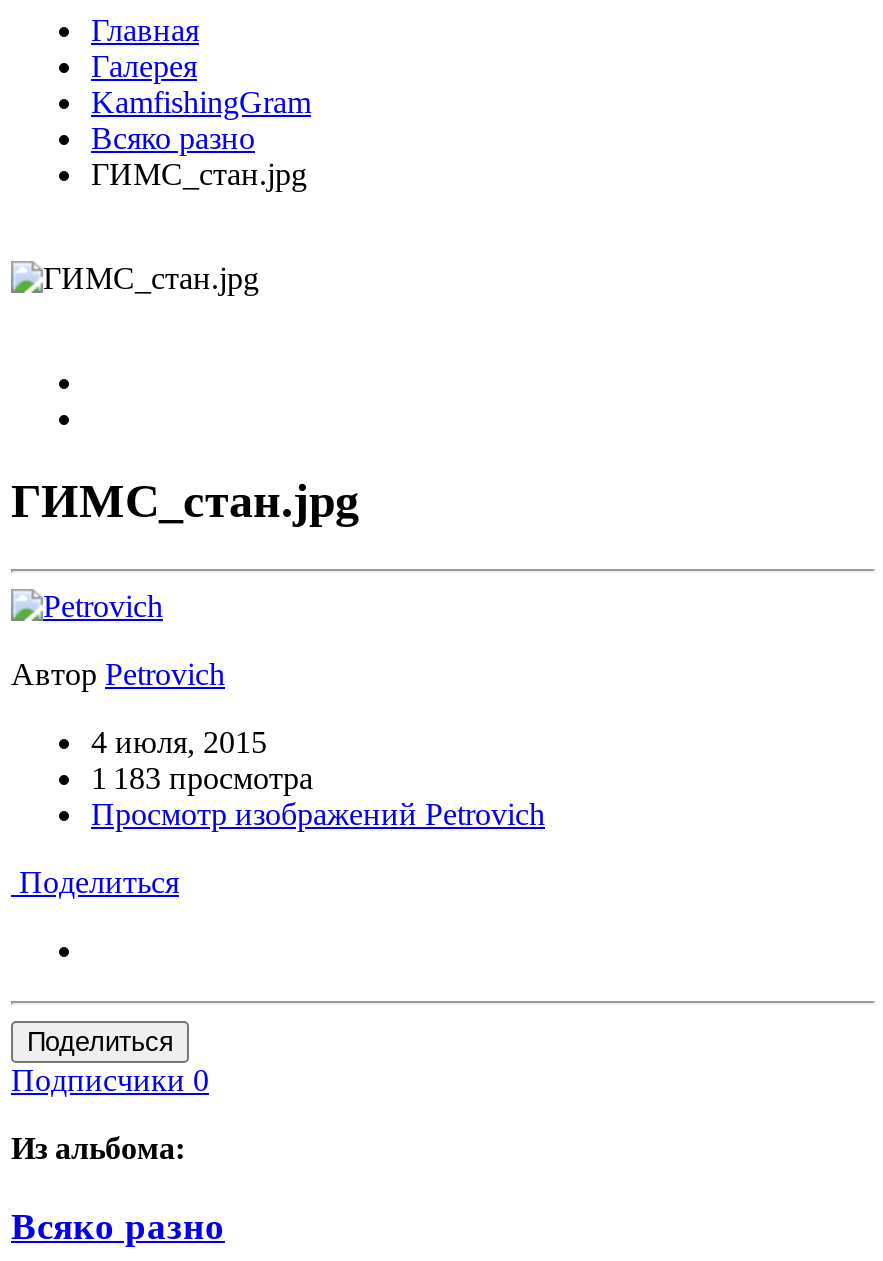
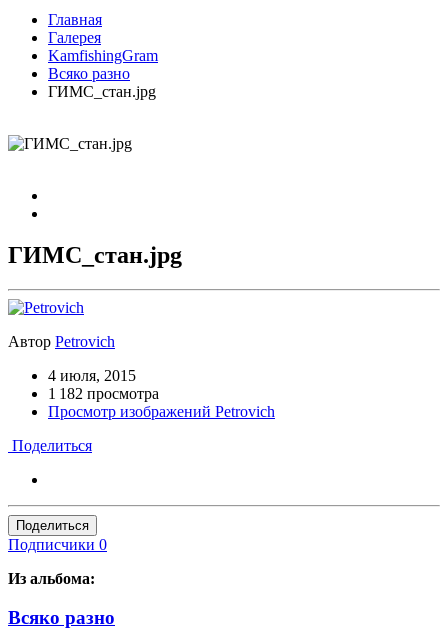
- 1 183 просмотра
+ 1 182 просмотра
